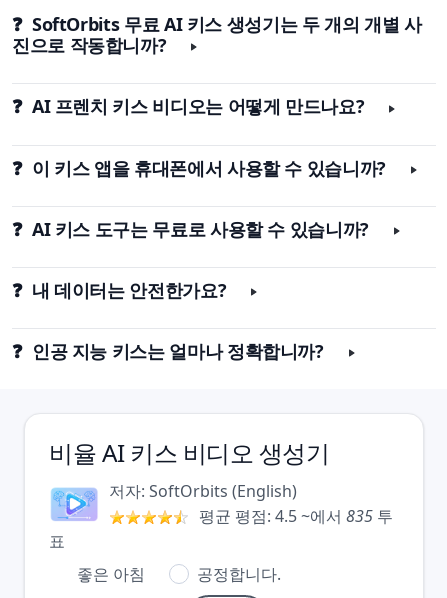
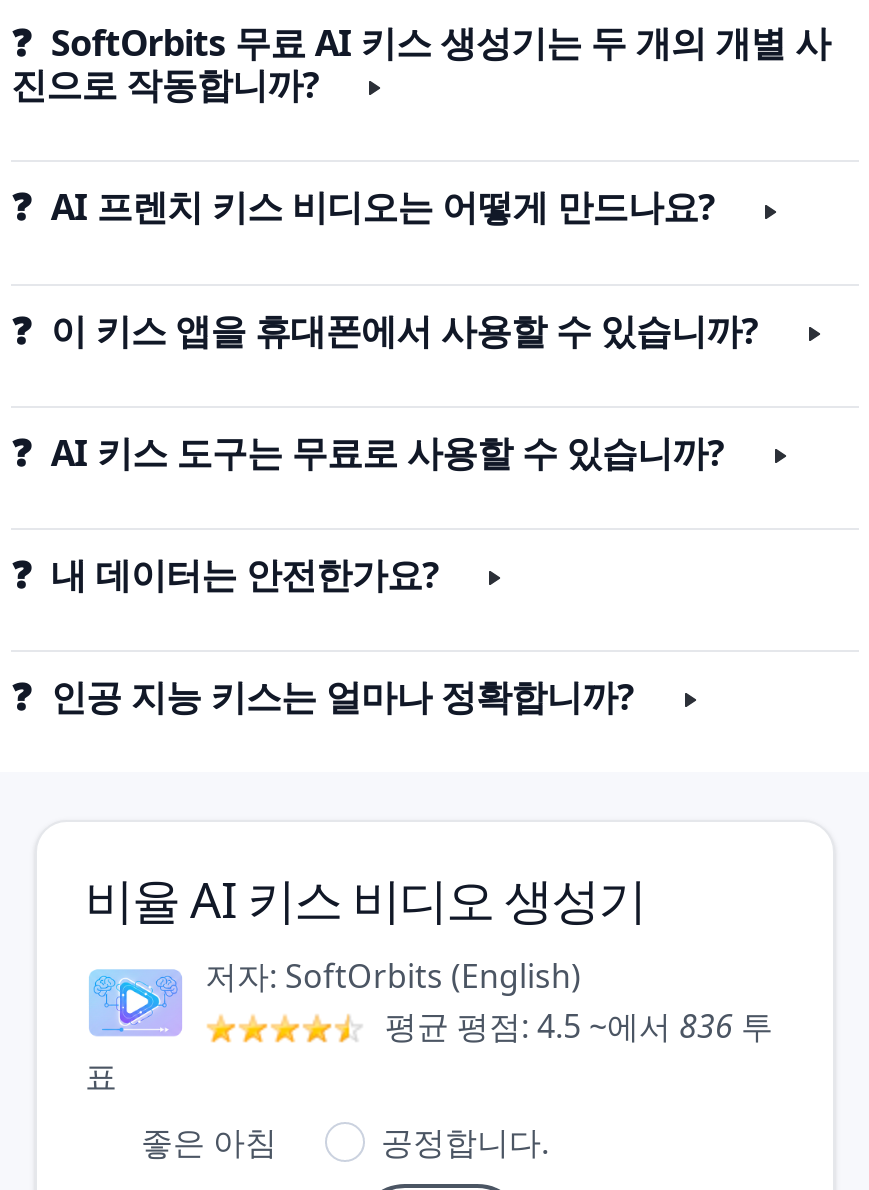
- 평균 평점: 4.5 ~에서 835 투
+ 평균 평점: 4.5 ~에서 836 투
